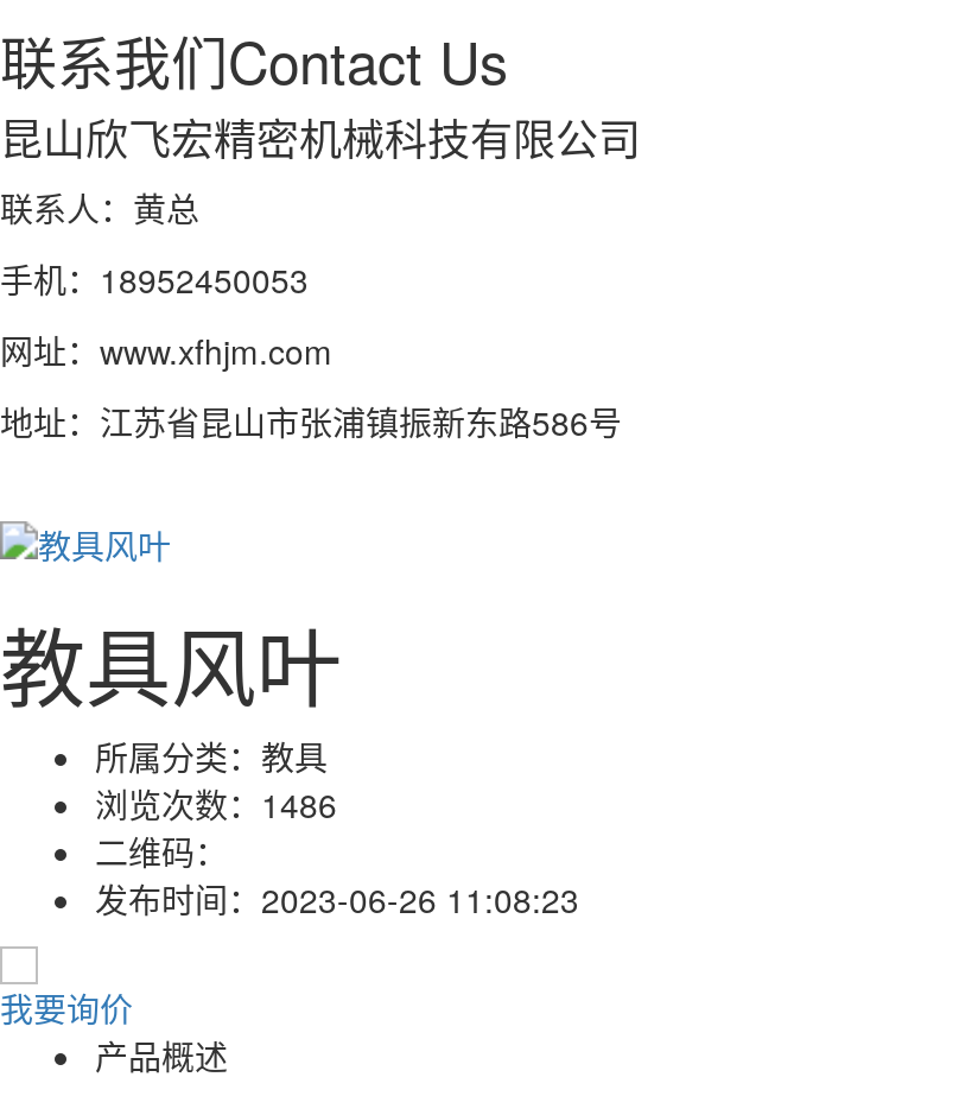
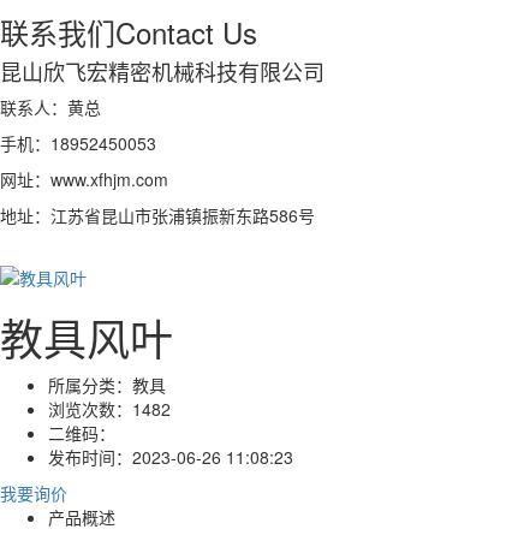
- 浏览次数：1486
+ 浏览次数：1482
